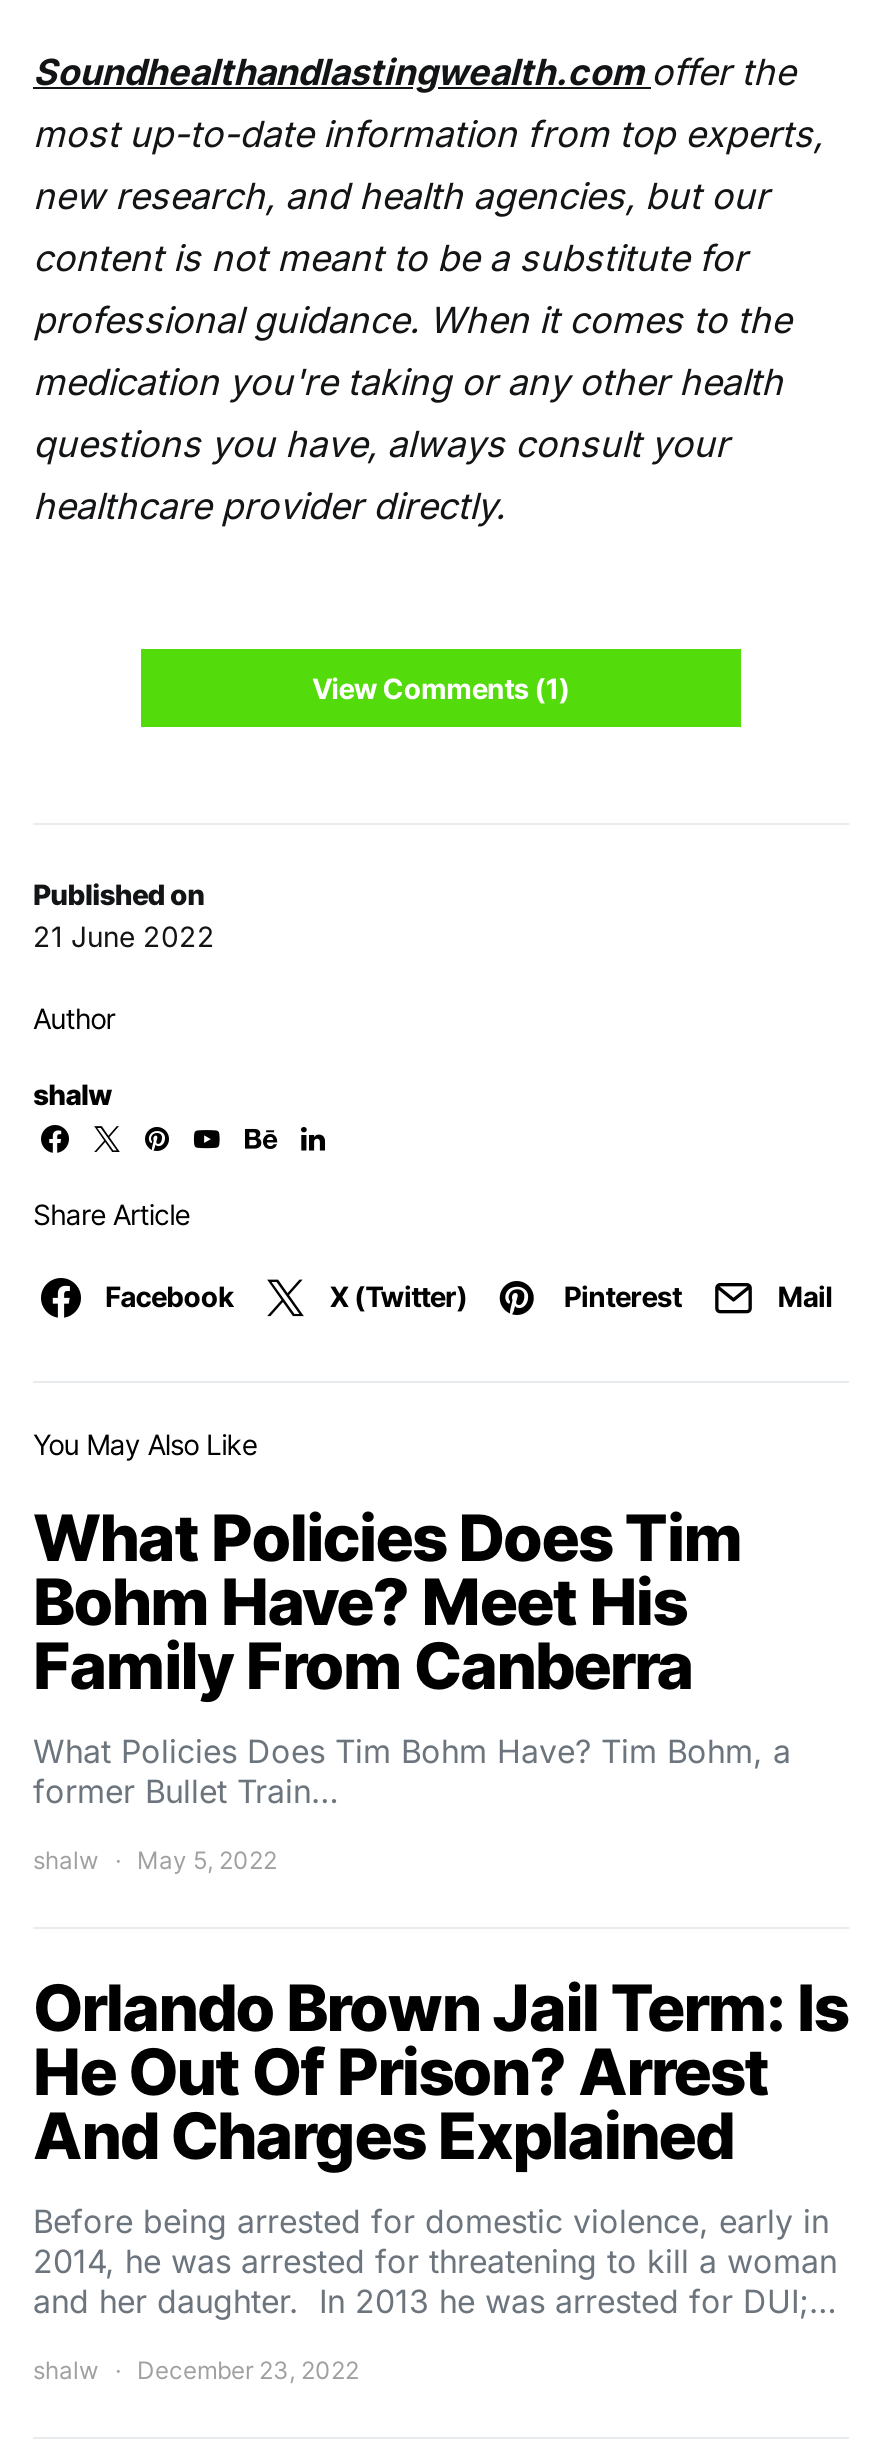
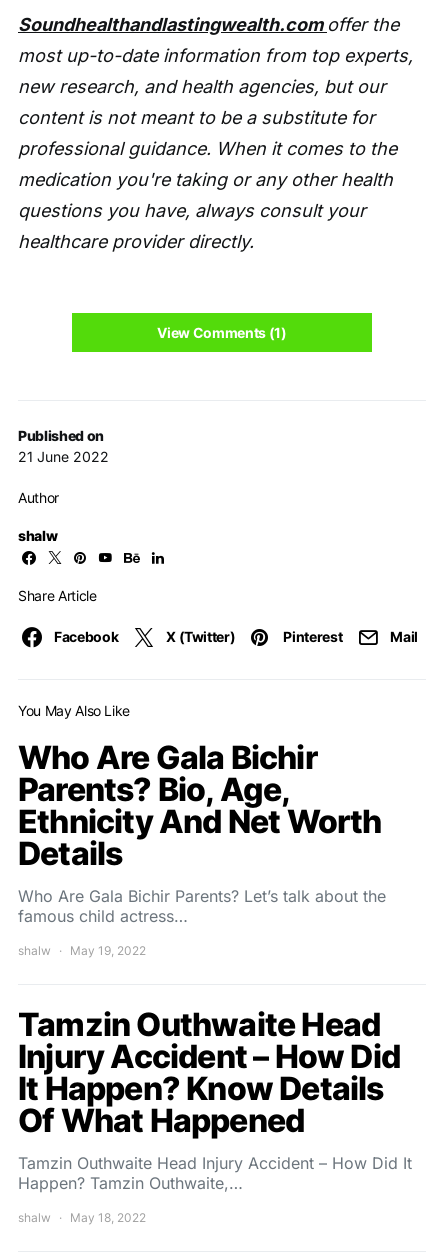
- What Policies Does Tim
- Bohm Have? Meet His
- Family From Canberra
- What Policies Does Tim Bohm Have? Tim Bohm, a
- former Bullet Train…
+ Who Are Gala Bichir
+ Parents? Bio, Age,
+ Ethnicity And Net Worth
+ Details
+ Who Are Gala Bichir Parents? Let’s talk about the
+ famous child actress…

- shalw May 5, 2022
+ shalw May 19, 2022

- Orlando Brown Jail Term: Is
- He Out Of Prison? Arrest
- And Charges Explained
- Before being arrested for domestic violence, early in
- 2014, he was arrested for threatening to kill a woman
- and her daughter. In 2013 he was arrested for DUI;…
+ Tamzin Outhwaite Head
+ Injury Accident – How Did
+ It Happen? Know Details
+ Of What Happened
+ Tamzin Outhwaite Head Injury Accident – How Did It
+ Happen? Tamzin Outhwaite,…

- shalw December 23, 2022
+ shalw May 18, 2022
